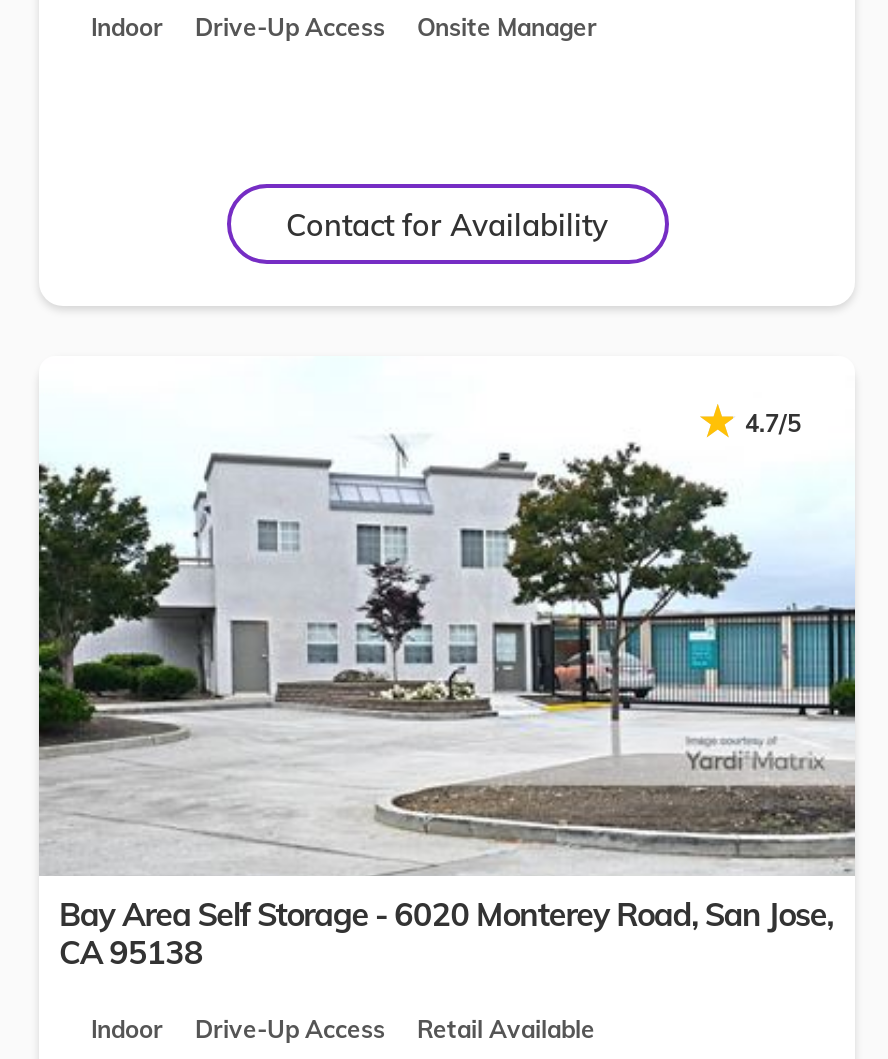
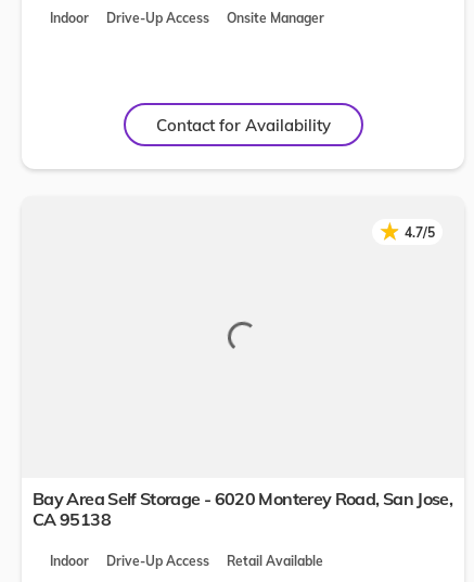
- [image]
